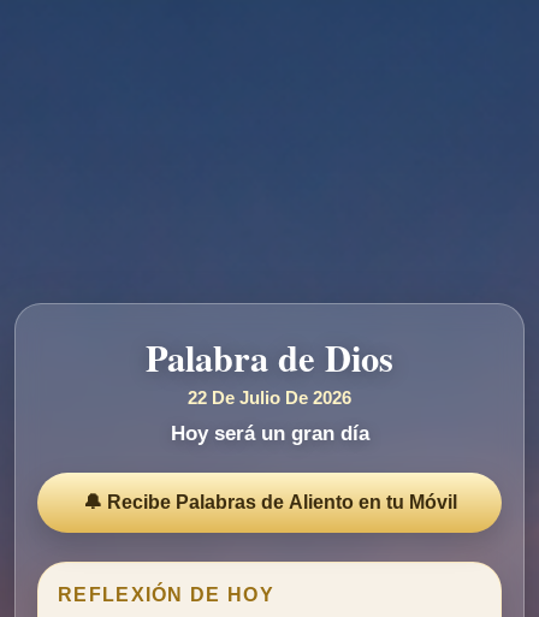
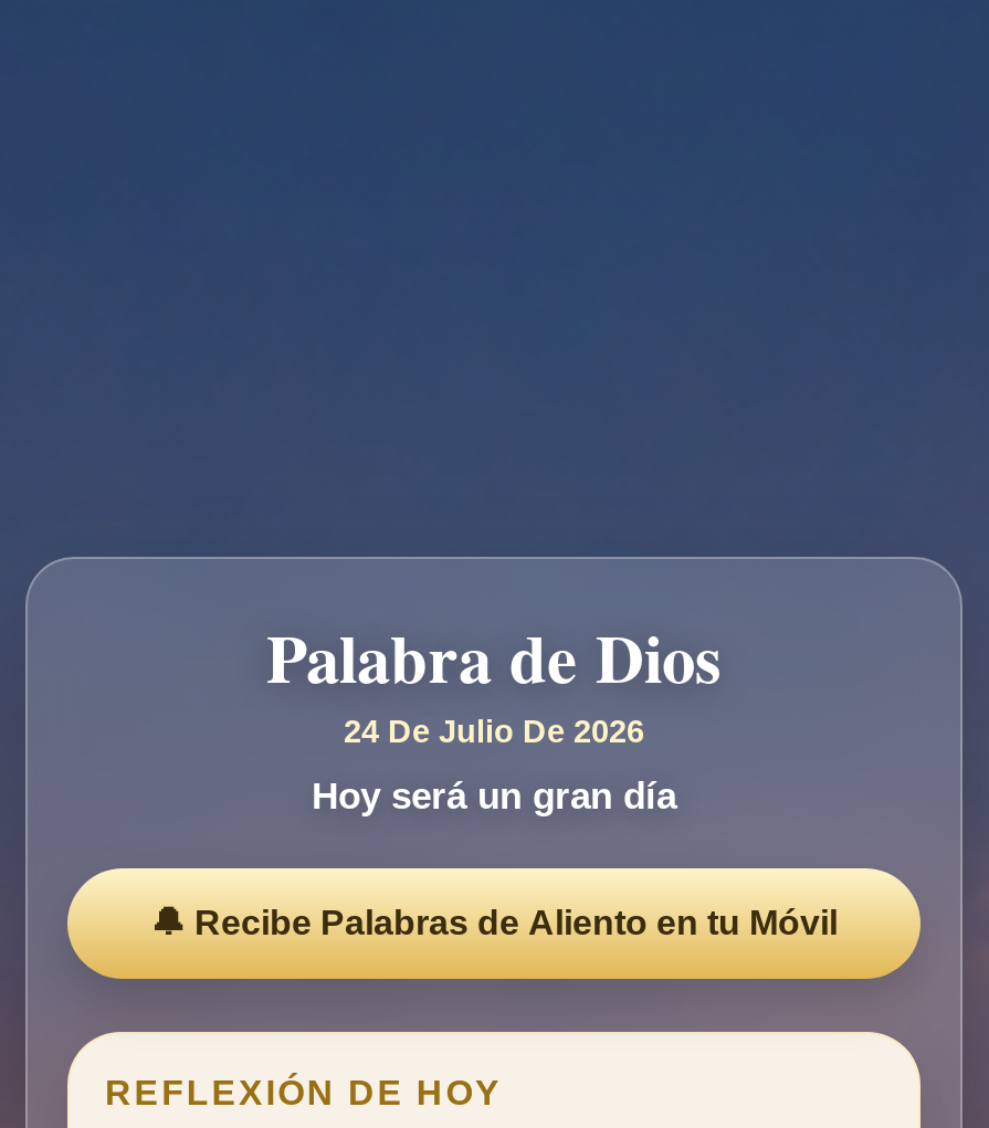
- 22 De Julio De 2026
+ 24 De Julio De 2026
